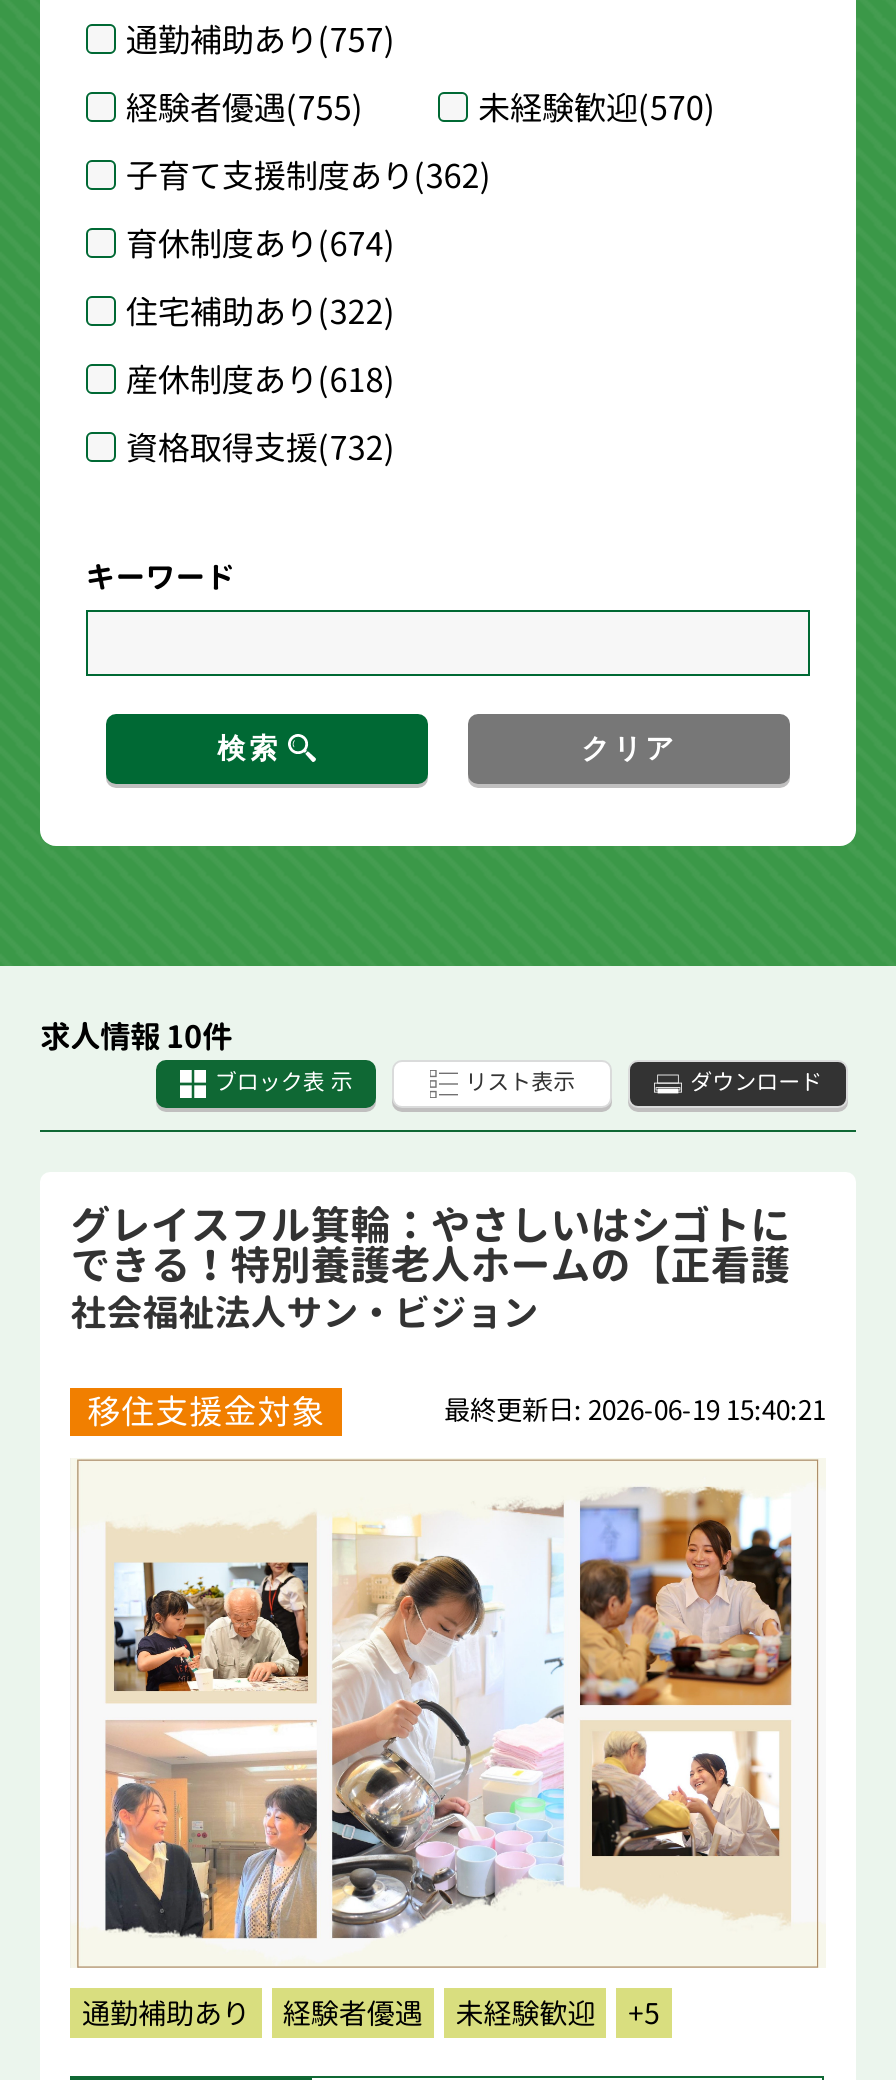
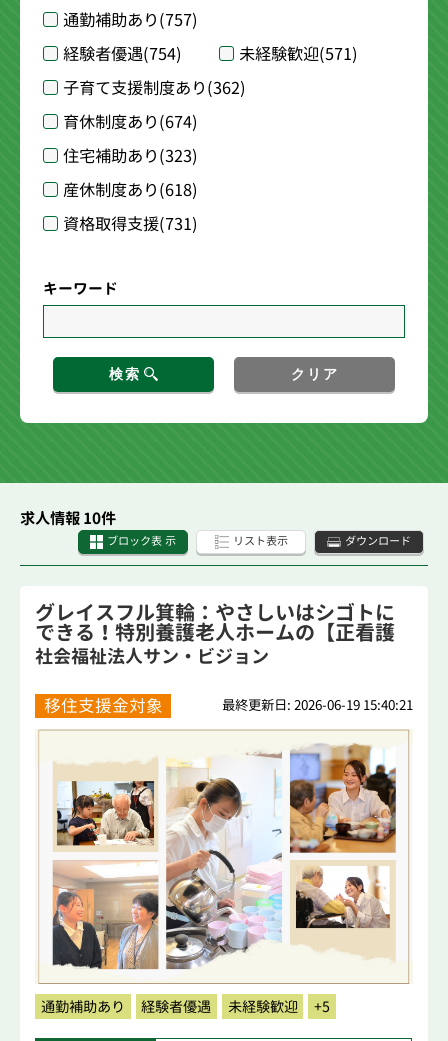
- 経験者優遇(755)
+ 経験者優遇(754)

- 未経験歓迎(570)
+ 未経験歓迎(571)

- 住宅補助あり(322)
+ 住宅補助あり(323)

- 資格取得支援(732)
+ 資格取得支援(731)
